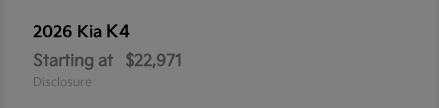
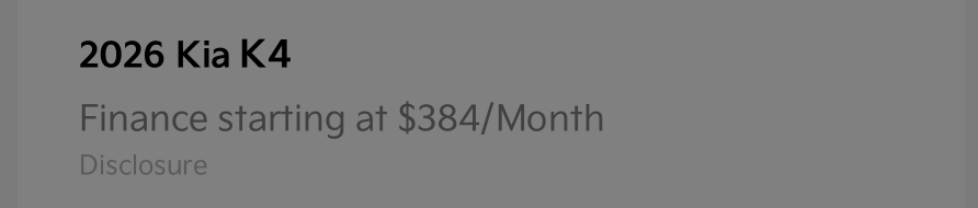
- Starting at
- $22,971
+ Finance starting at $384/Month
